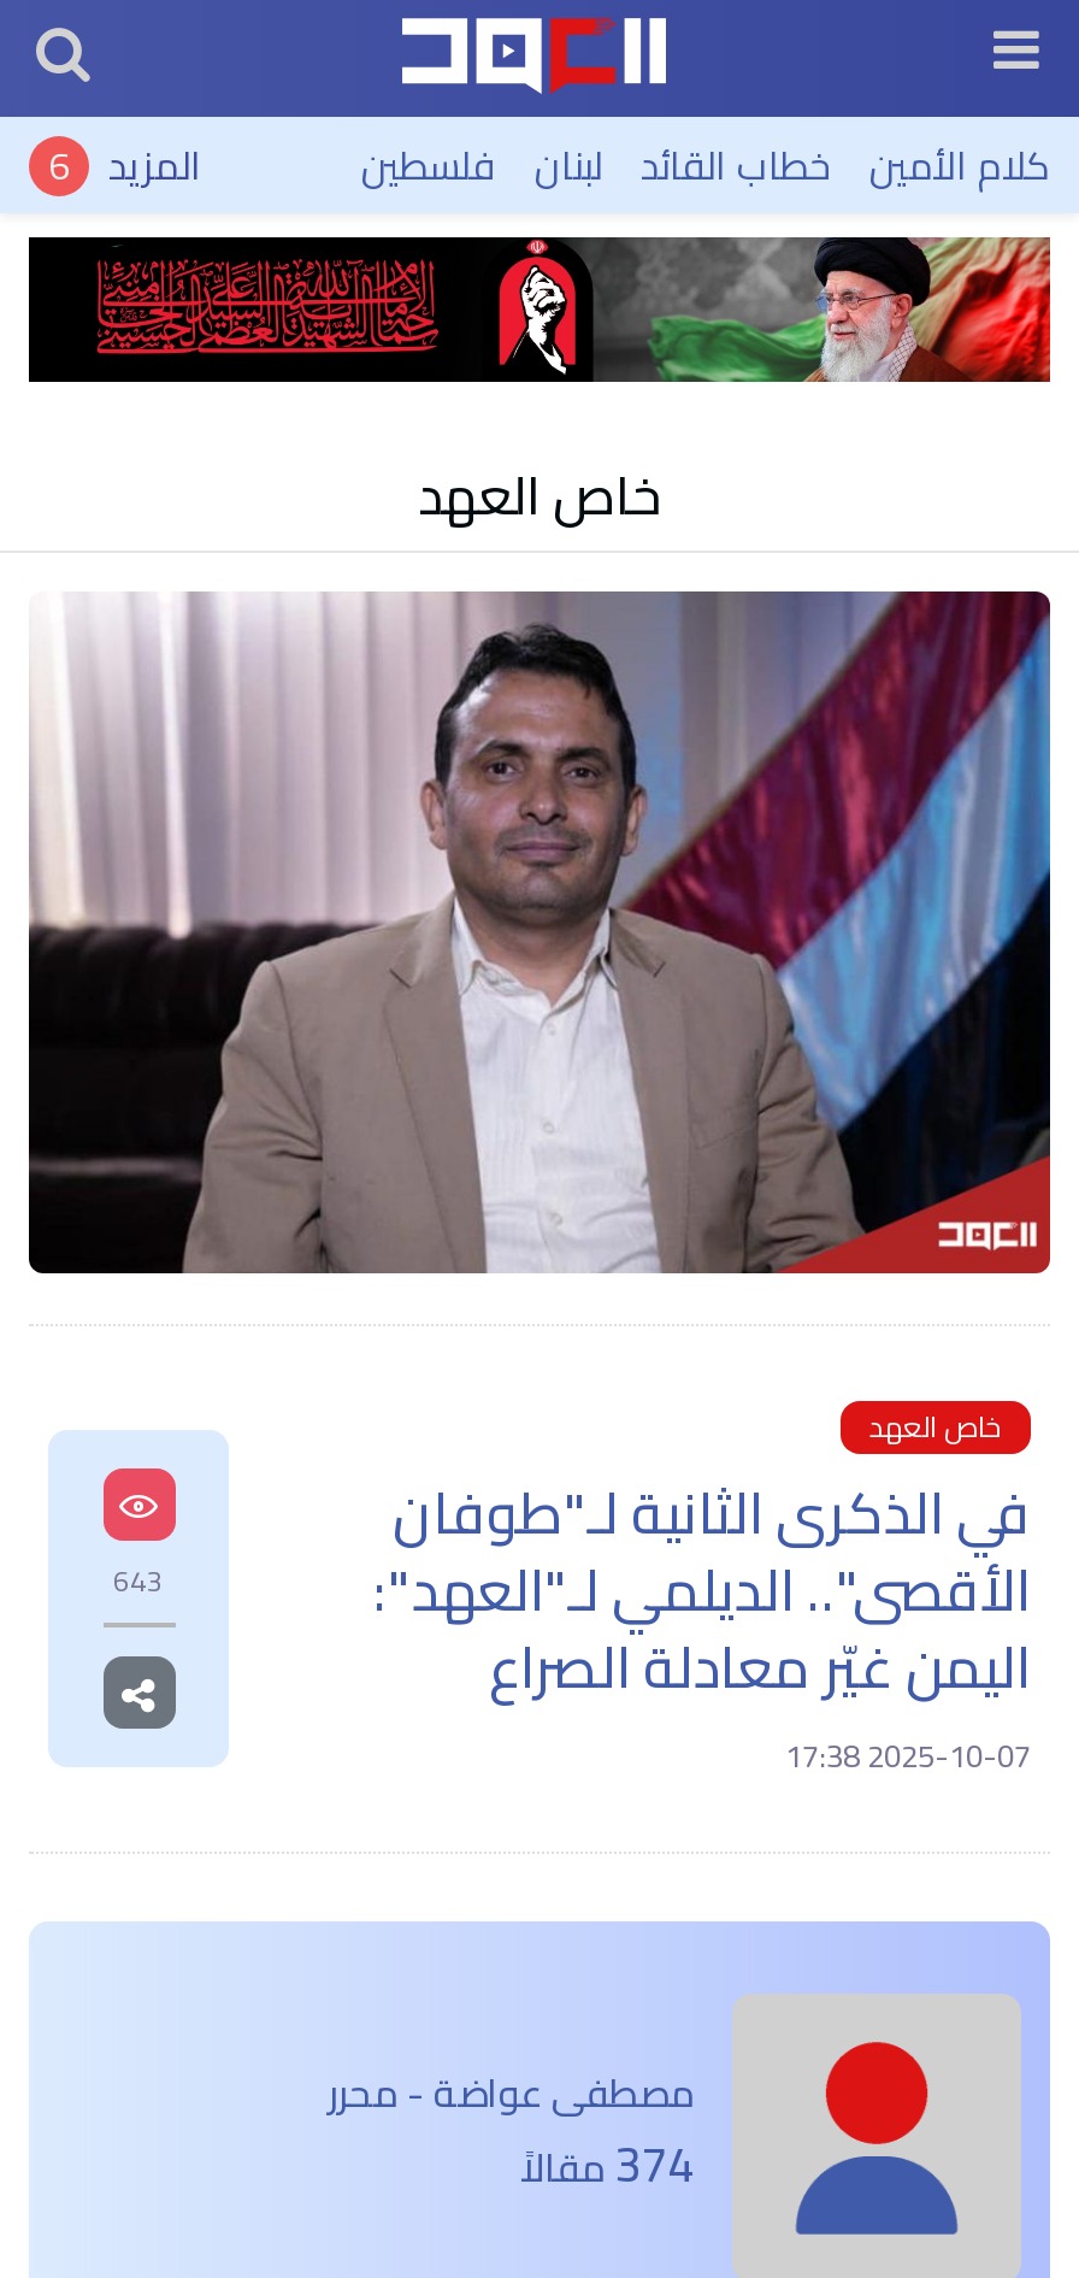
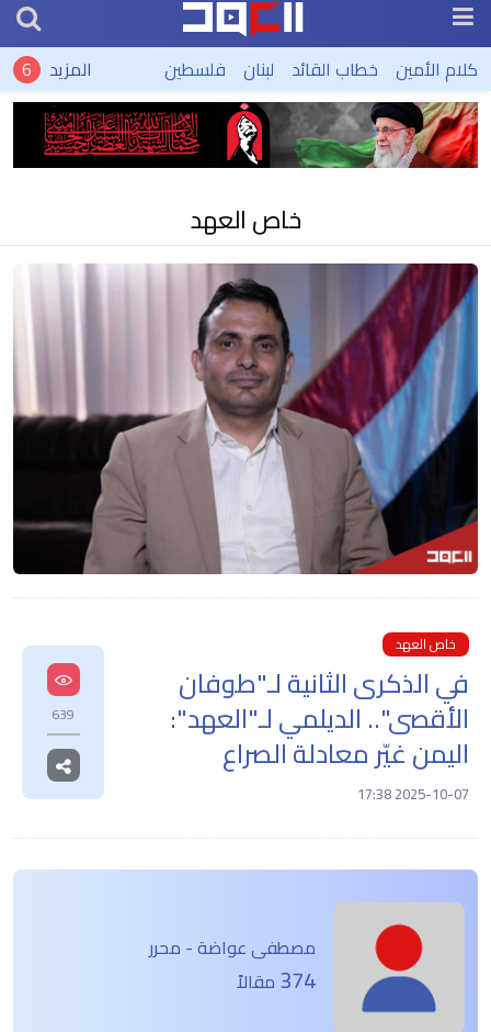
- 643
+ 639
